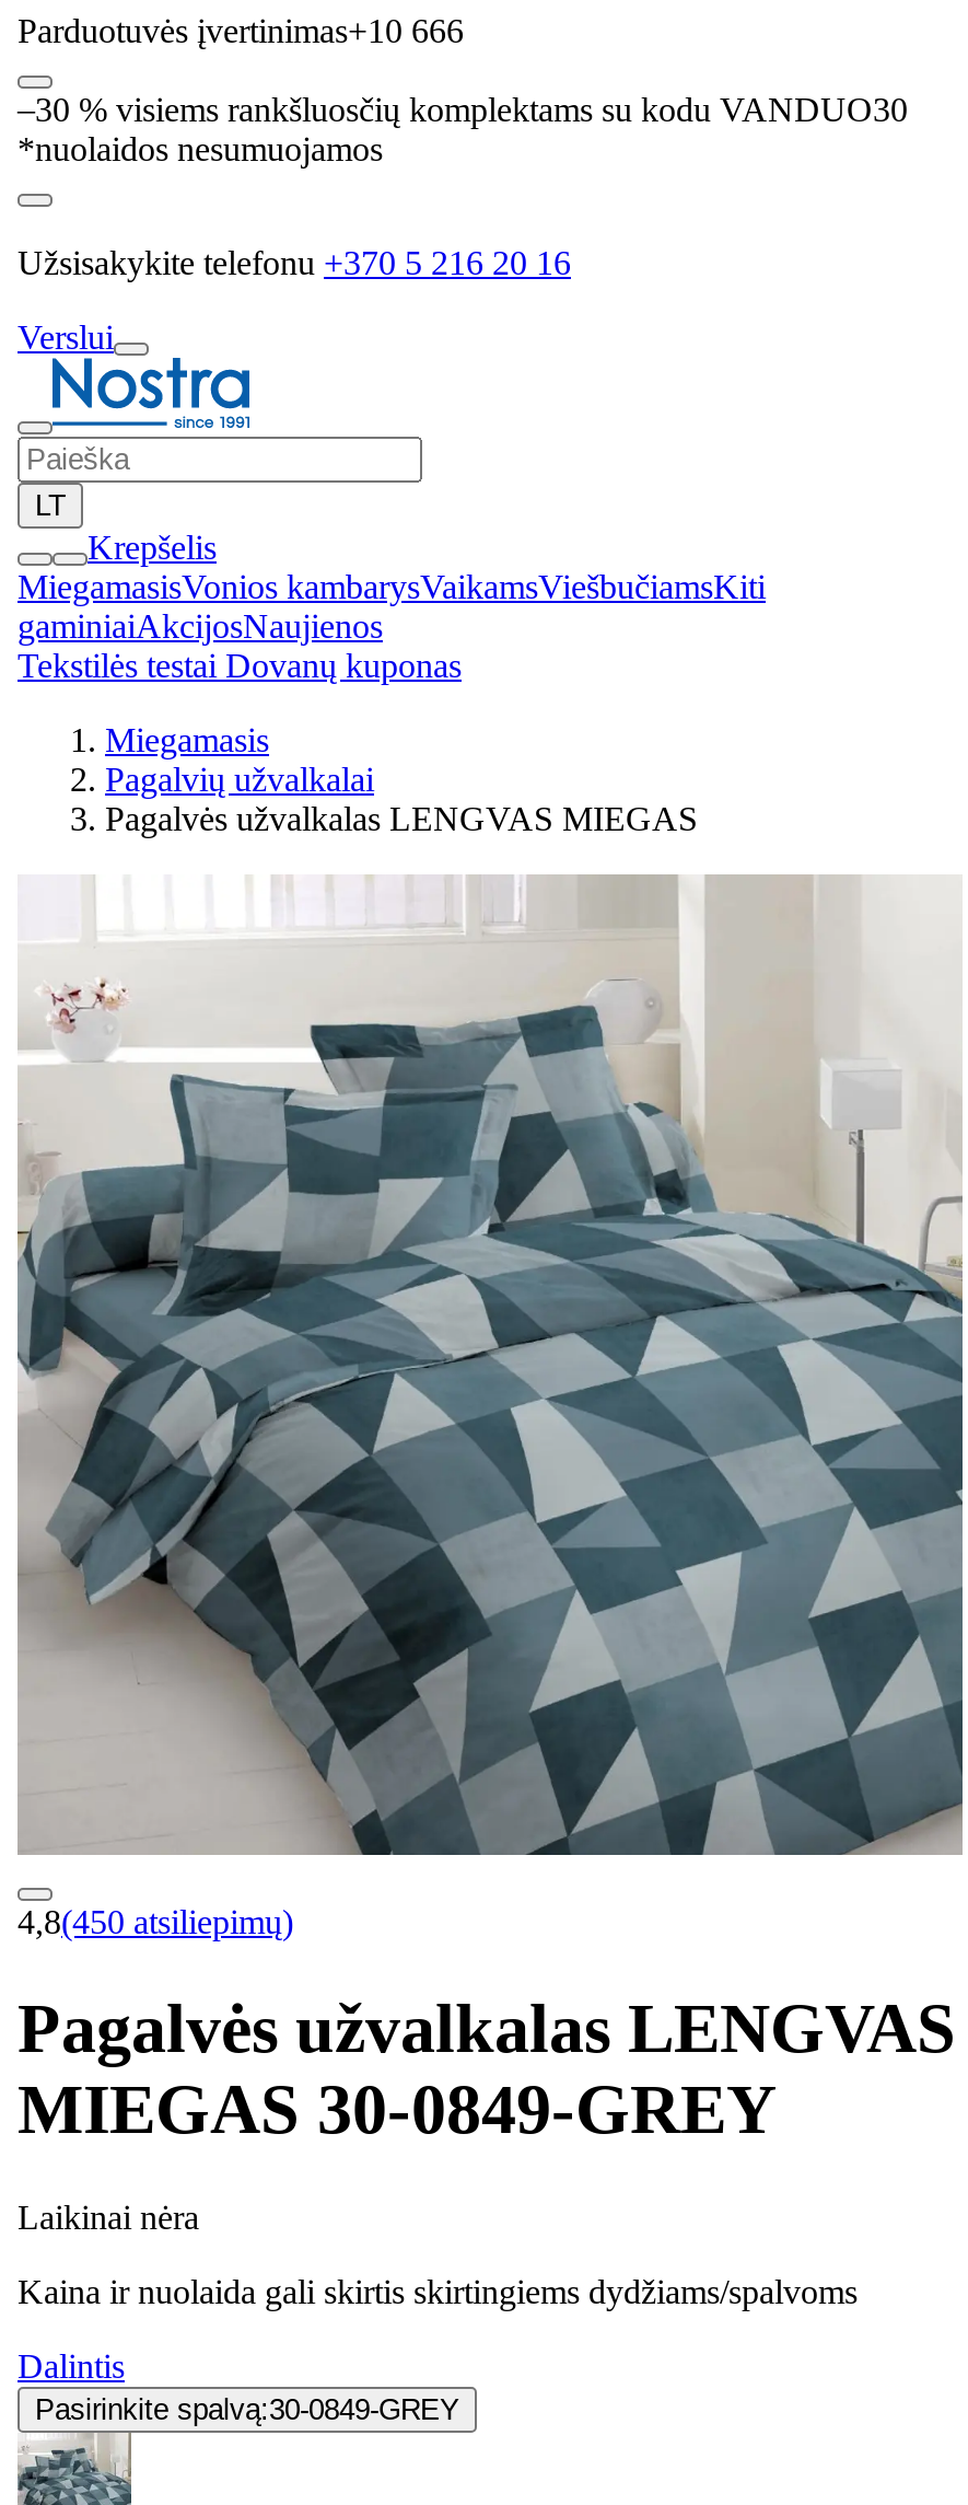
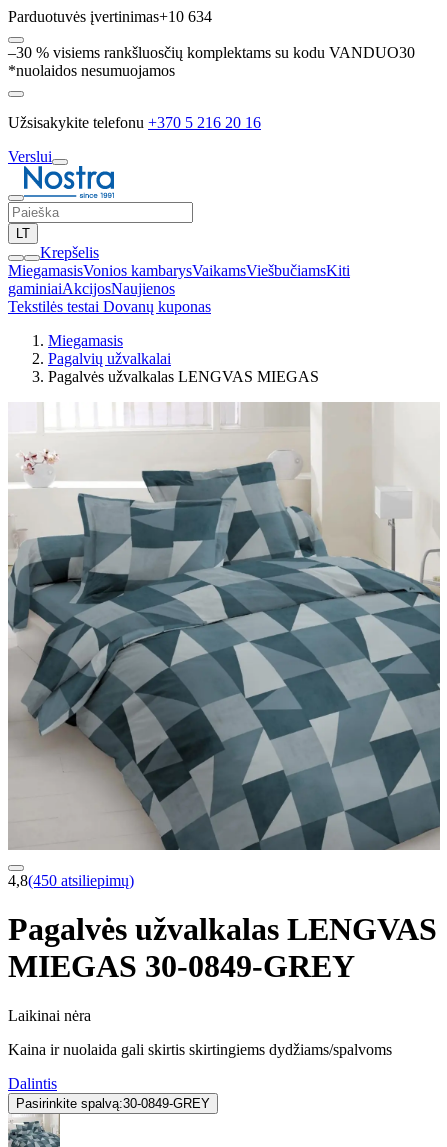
- Parduotuvės įvertinimas+10 666
+ Parduotuvės įvertinimas+10 634
